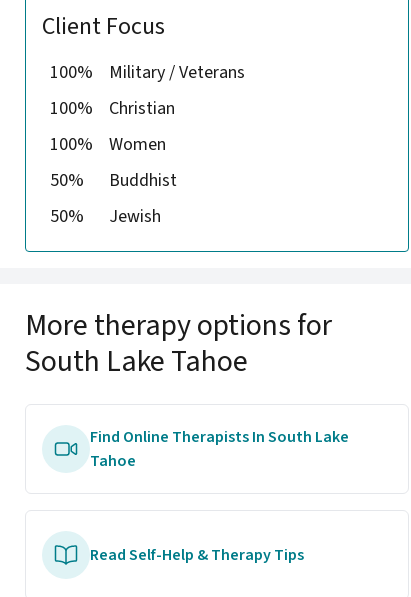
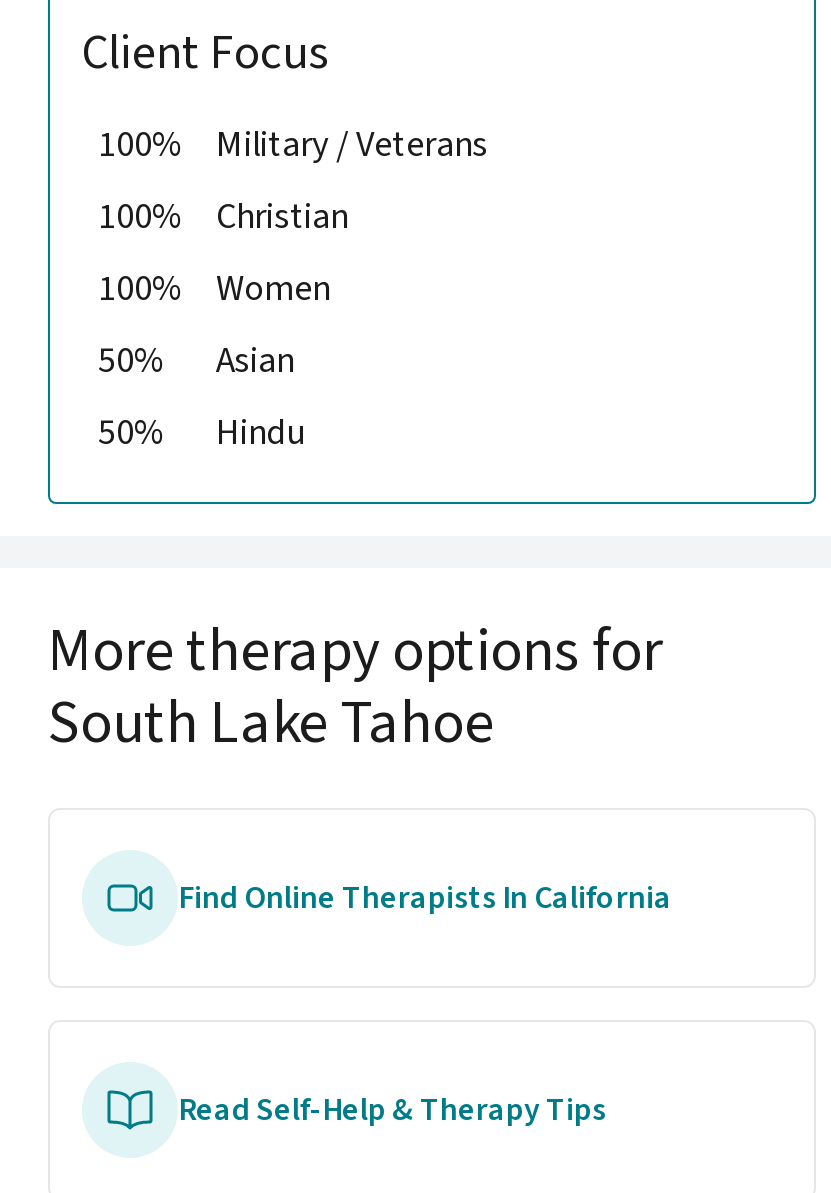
- Buddhist
+ Asian

- Jewish
+ Hindu

- Find Online Therapists In South Lake
- Tahoe
+ Find Online Therapists In California
